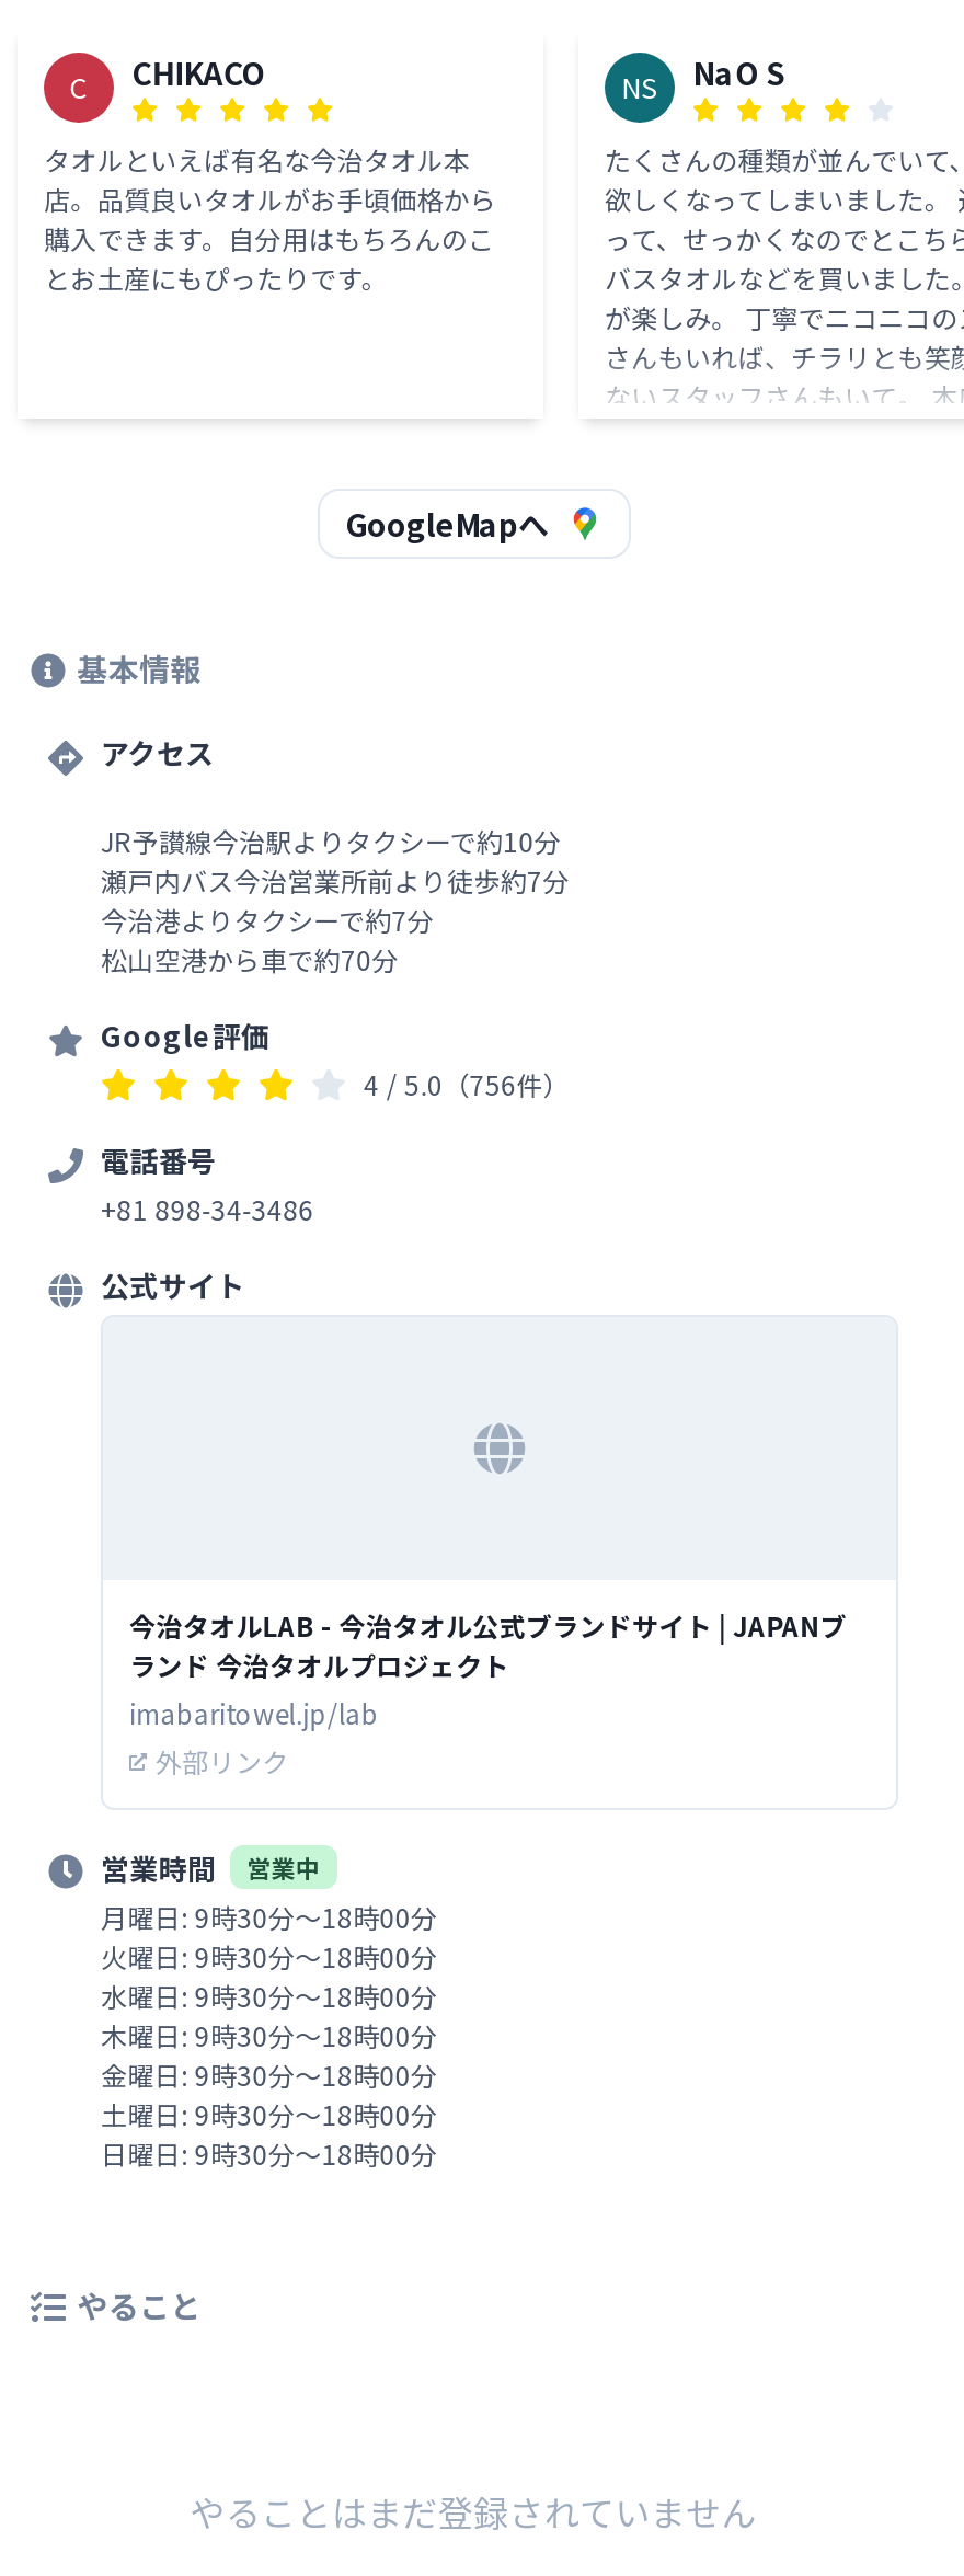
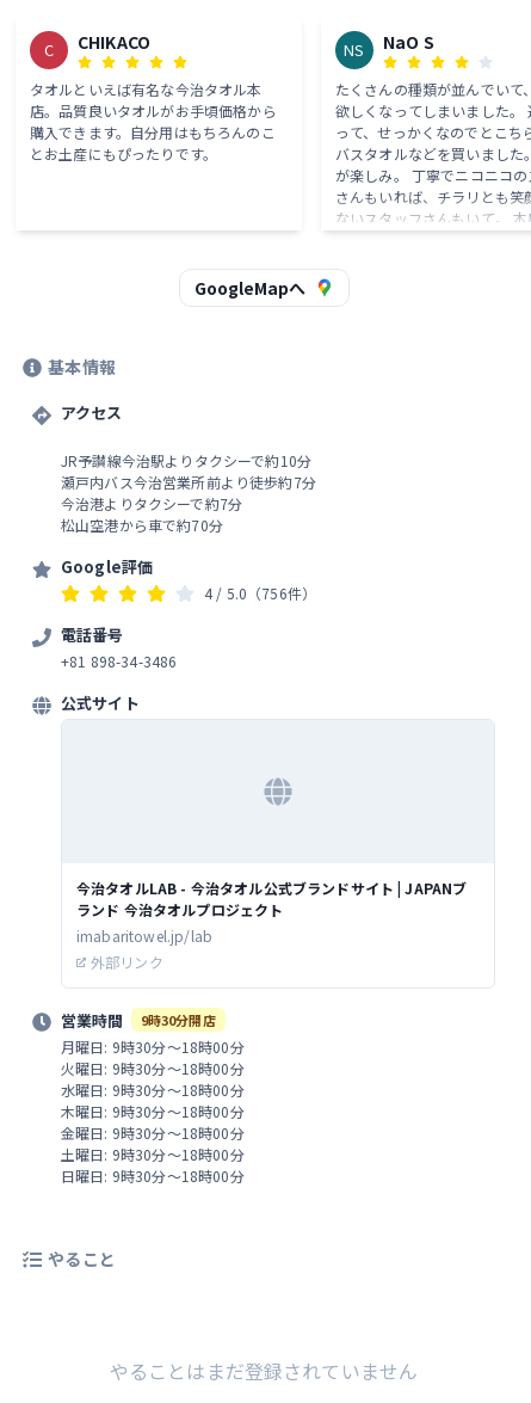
- 営業中
+ 9時30分開店
